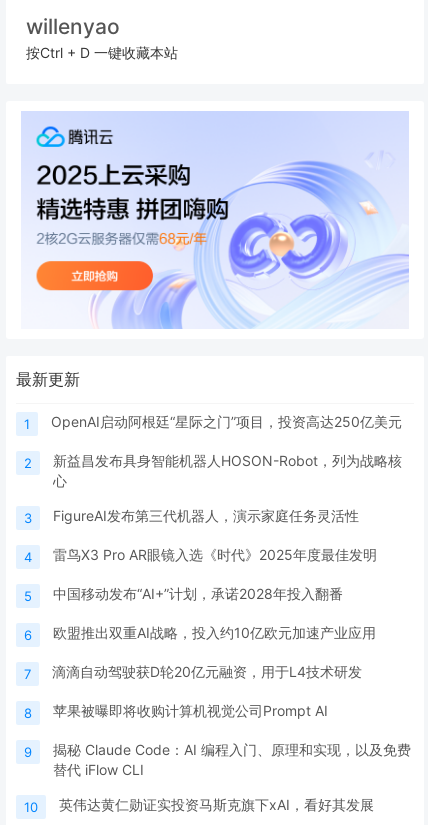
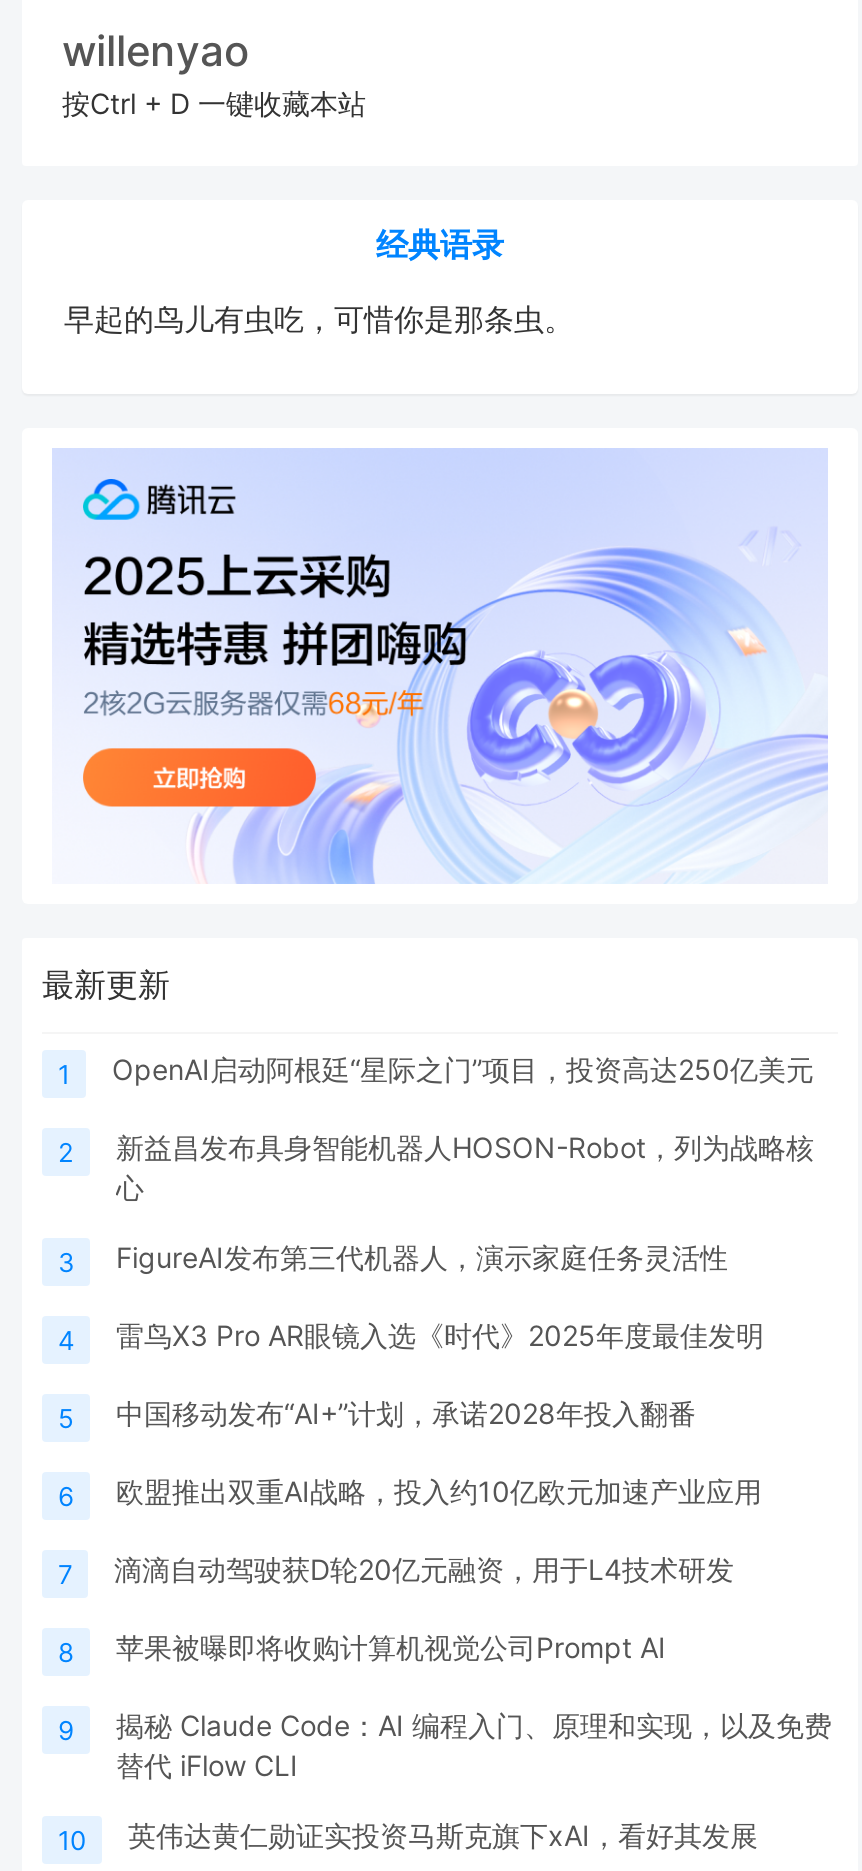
+ 经典语录
+ 早起的鸟儿有虫吃，可惜你是那条虫。
